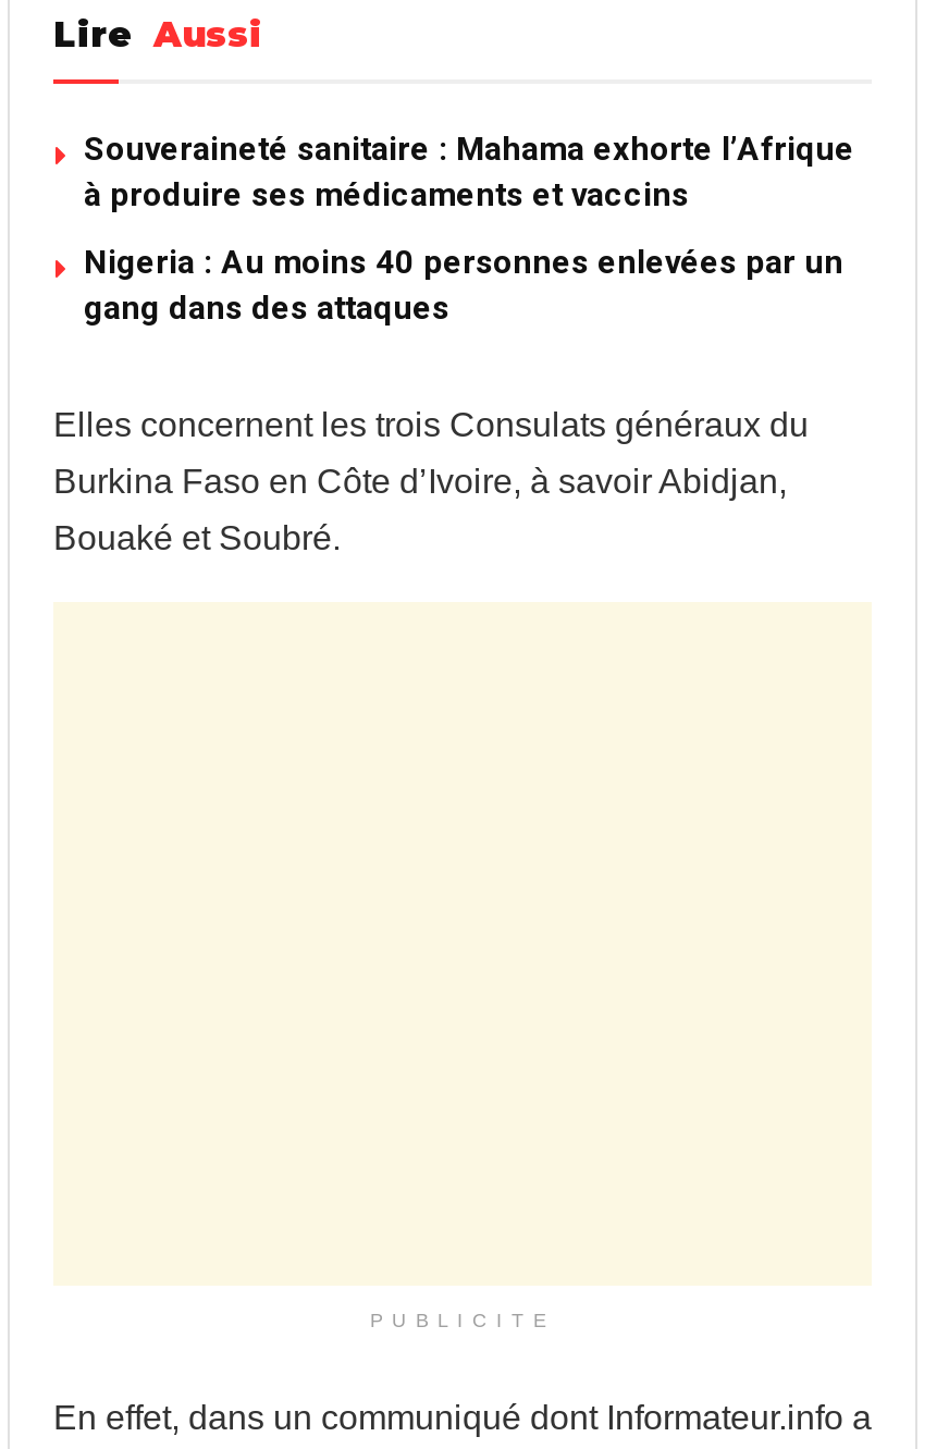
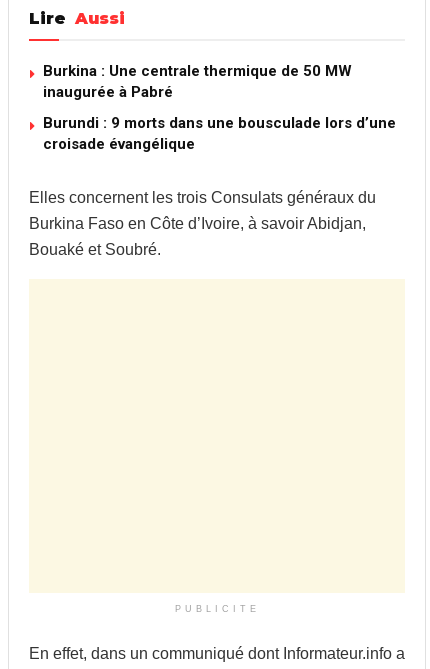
- Souveraineté sanitaire : Mahama exhorte l’Afrique
- à produire ses médicaments et vaccins
+ Burkina : Une centrale thermique de 50 MW
+ inaugurée à Pabré

- Nigeria : Au moins 40 personnes enlevées par un
- gang dans des attaques
+ Burundi : 9 morts dans une bousculade lors d’une
+ croisade évangélique
